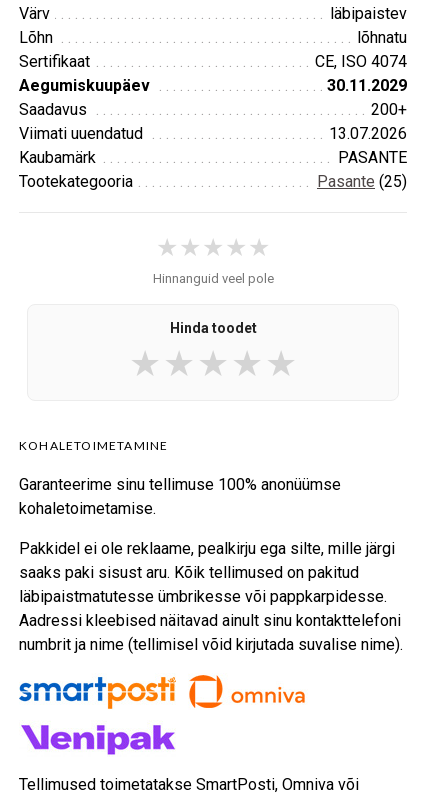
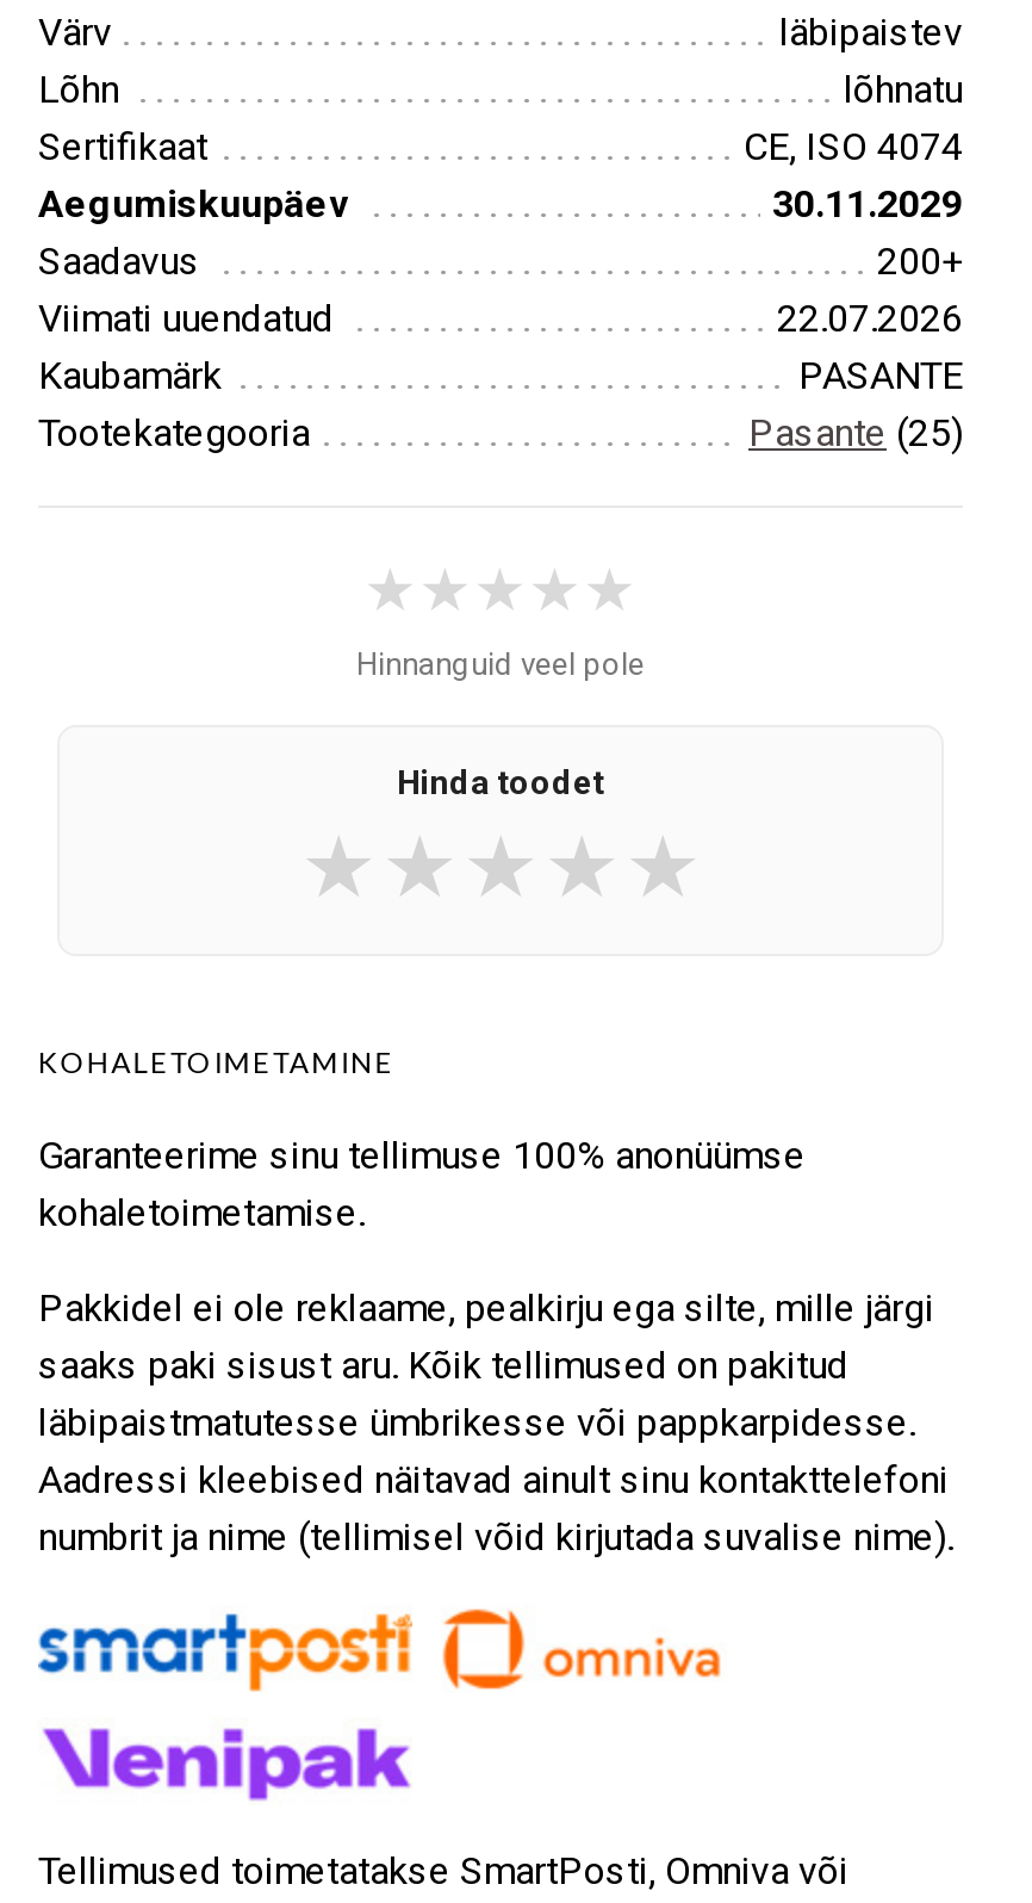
- 13.07.2026
+ 22.07.2026
